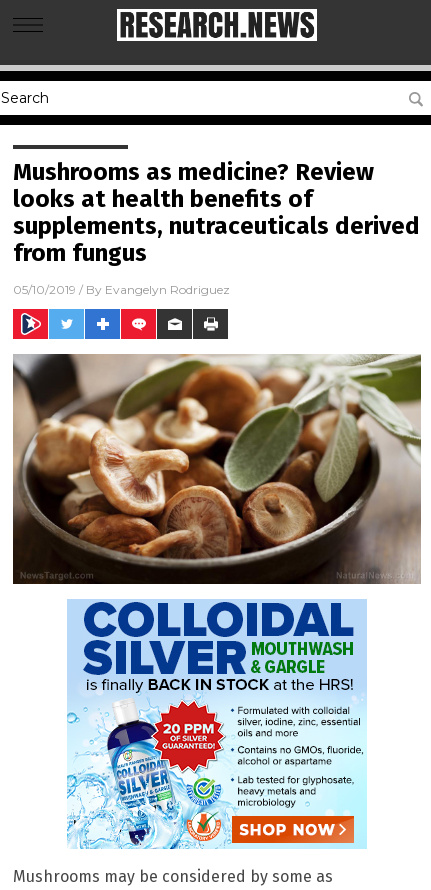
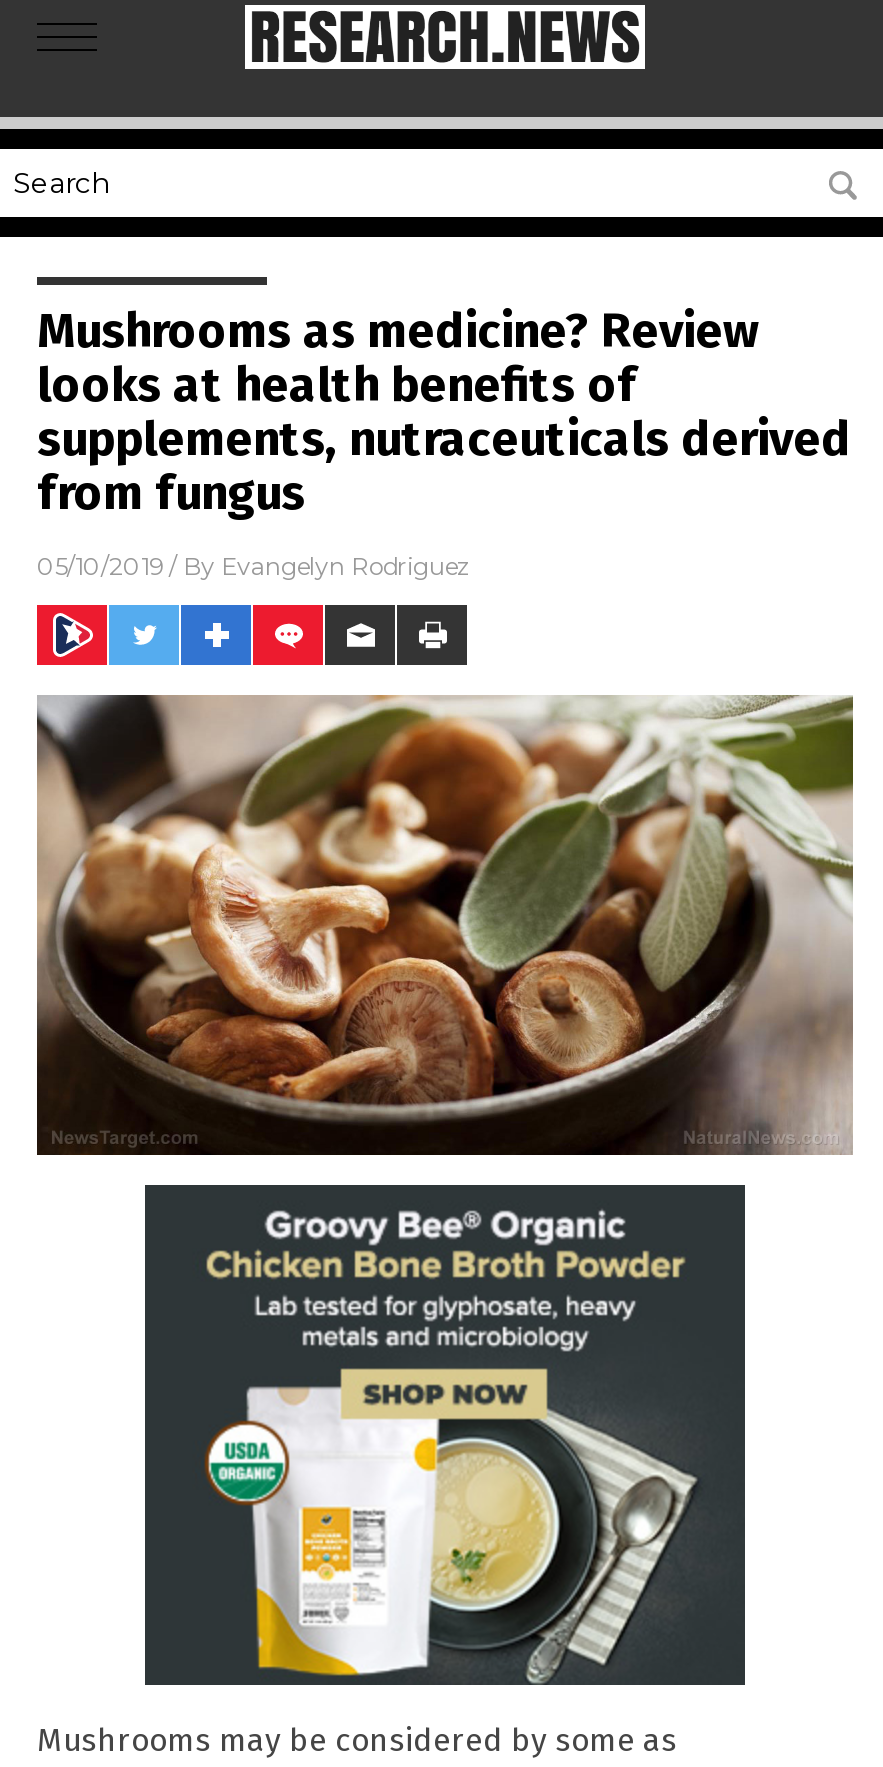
- [image]
+ [image]
